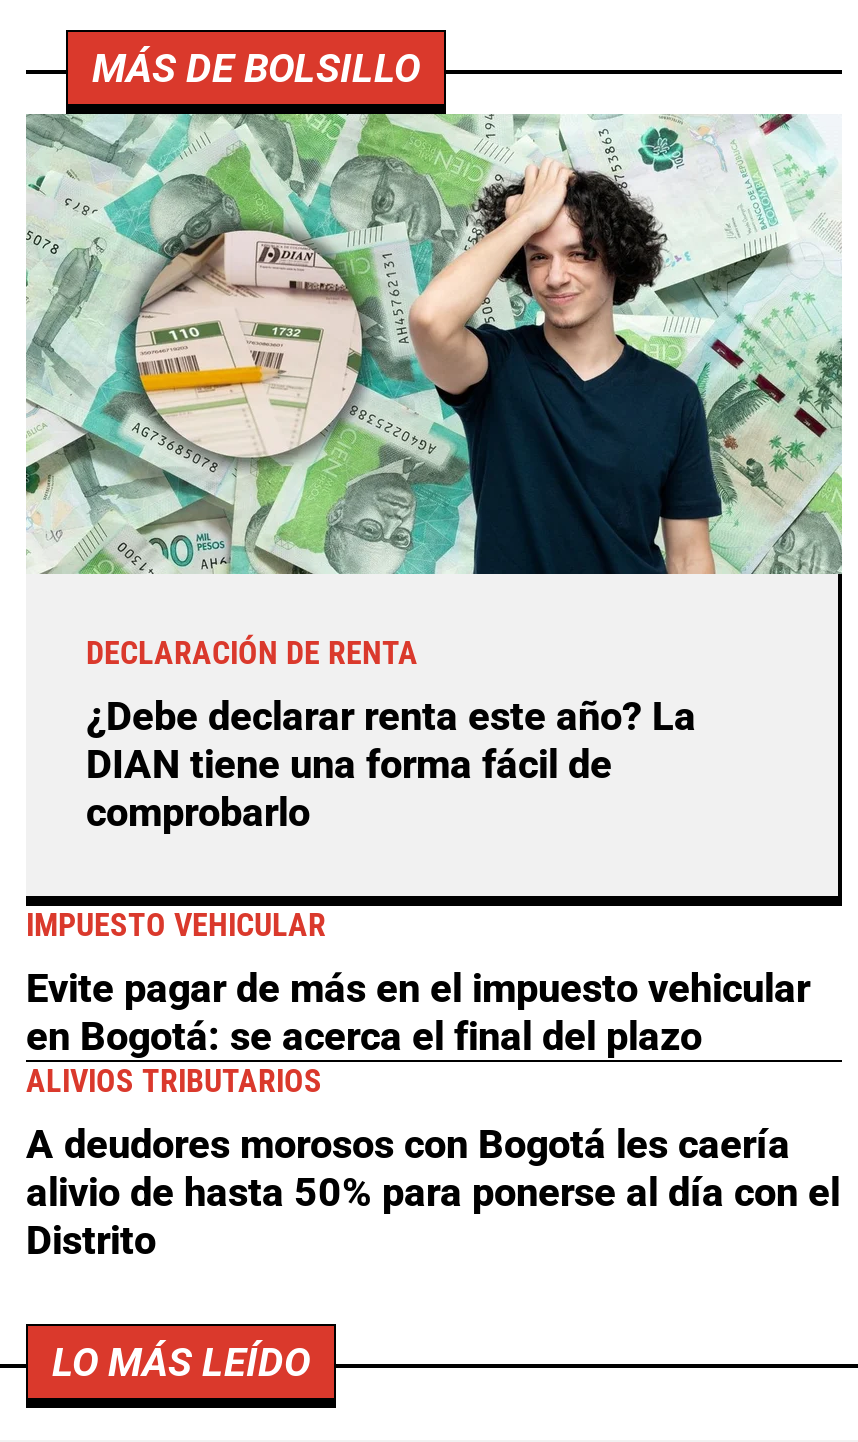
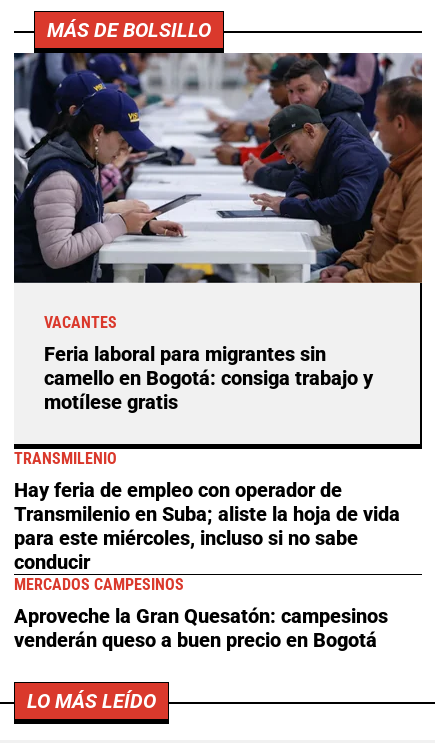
- [image]
- DECLARACIÓN DE RENTA
- ¿Debe declarar renta este año? La
- DIAN tiene una forma fácil de
- comprobarlo
+ [image]
+ VACANTES
+ Feria laboral para migrantes sin
+ camello en Bogotá: consiga trabajo y
+ motílese gratis

- IMPUESTO VEHICULAR
- Evite pagar de más en el impuesto vehicular
- en Bogotá: se acerca el final del plazo
- ALIVIOS TRIBUTARIOS
- A deudores morosos con Bogotá les caería
- alivio de hasta 50% para ponerse al día con el
- Distrito
+ TRANSMILENIO
+ Hay feria de empleo con operador de
+ Transmilenio en Suba; aliste la hoja de vida
+ para este miércoles, incluso si no sabe
+ conducir
+ MERCADOS CAMPESINOS
+ Aproveche la Gran Quesatón: campesinos
+ venderán queso a buen precio en Bogotá
